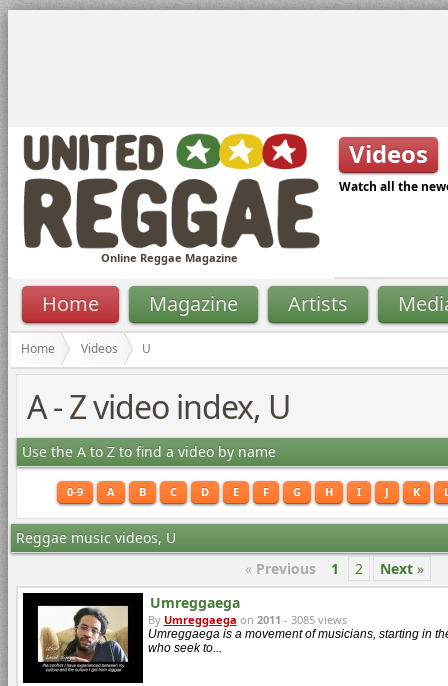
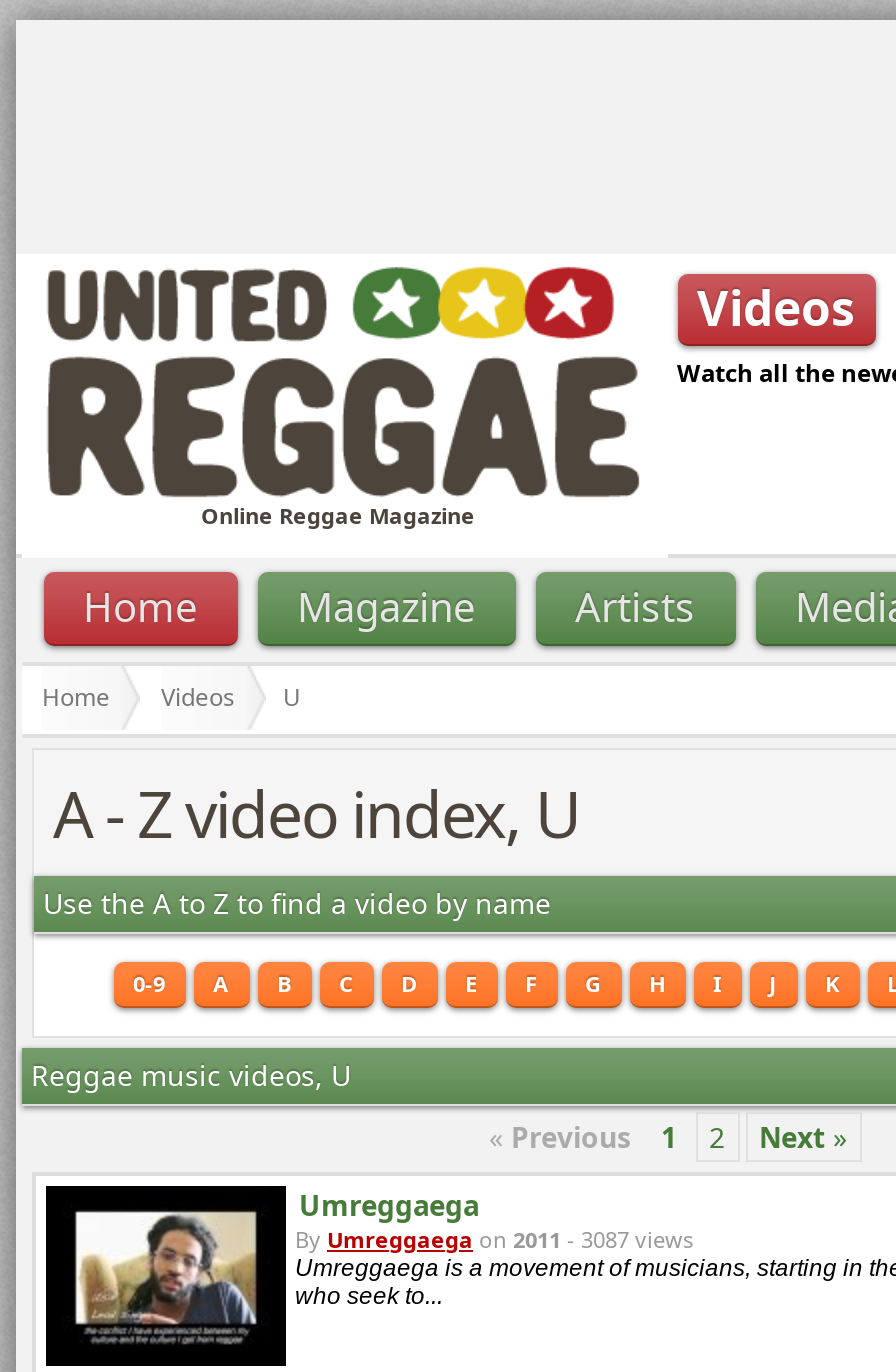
- By Umreggaega on 2011 - 3085 views
+ By Umreggaega on 2011 - 3087 views
